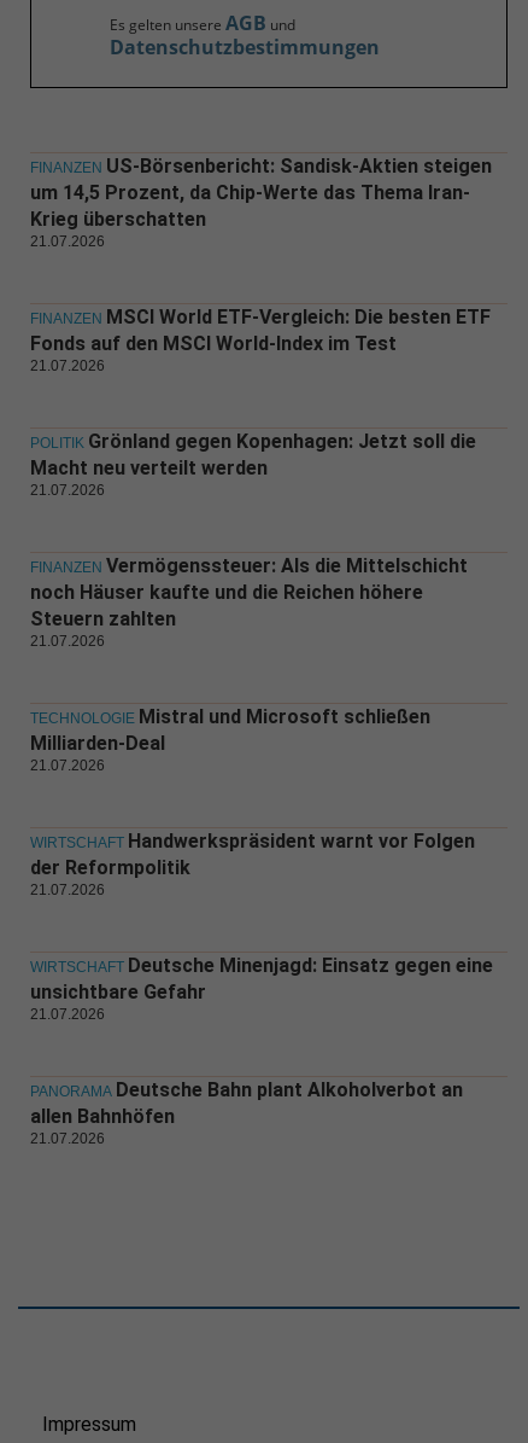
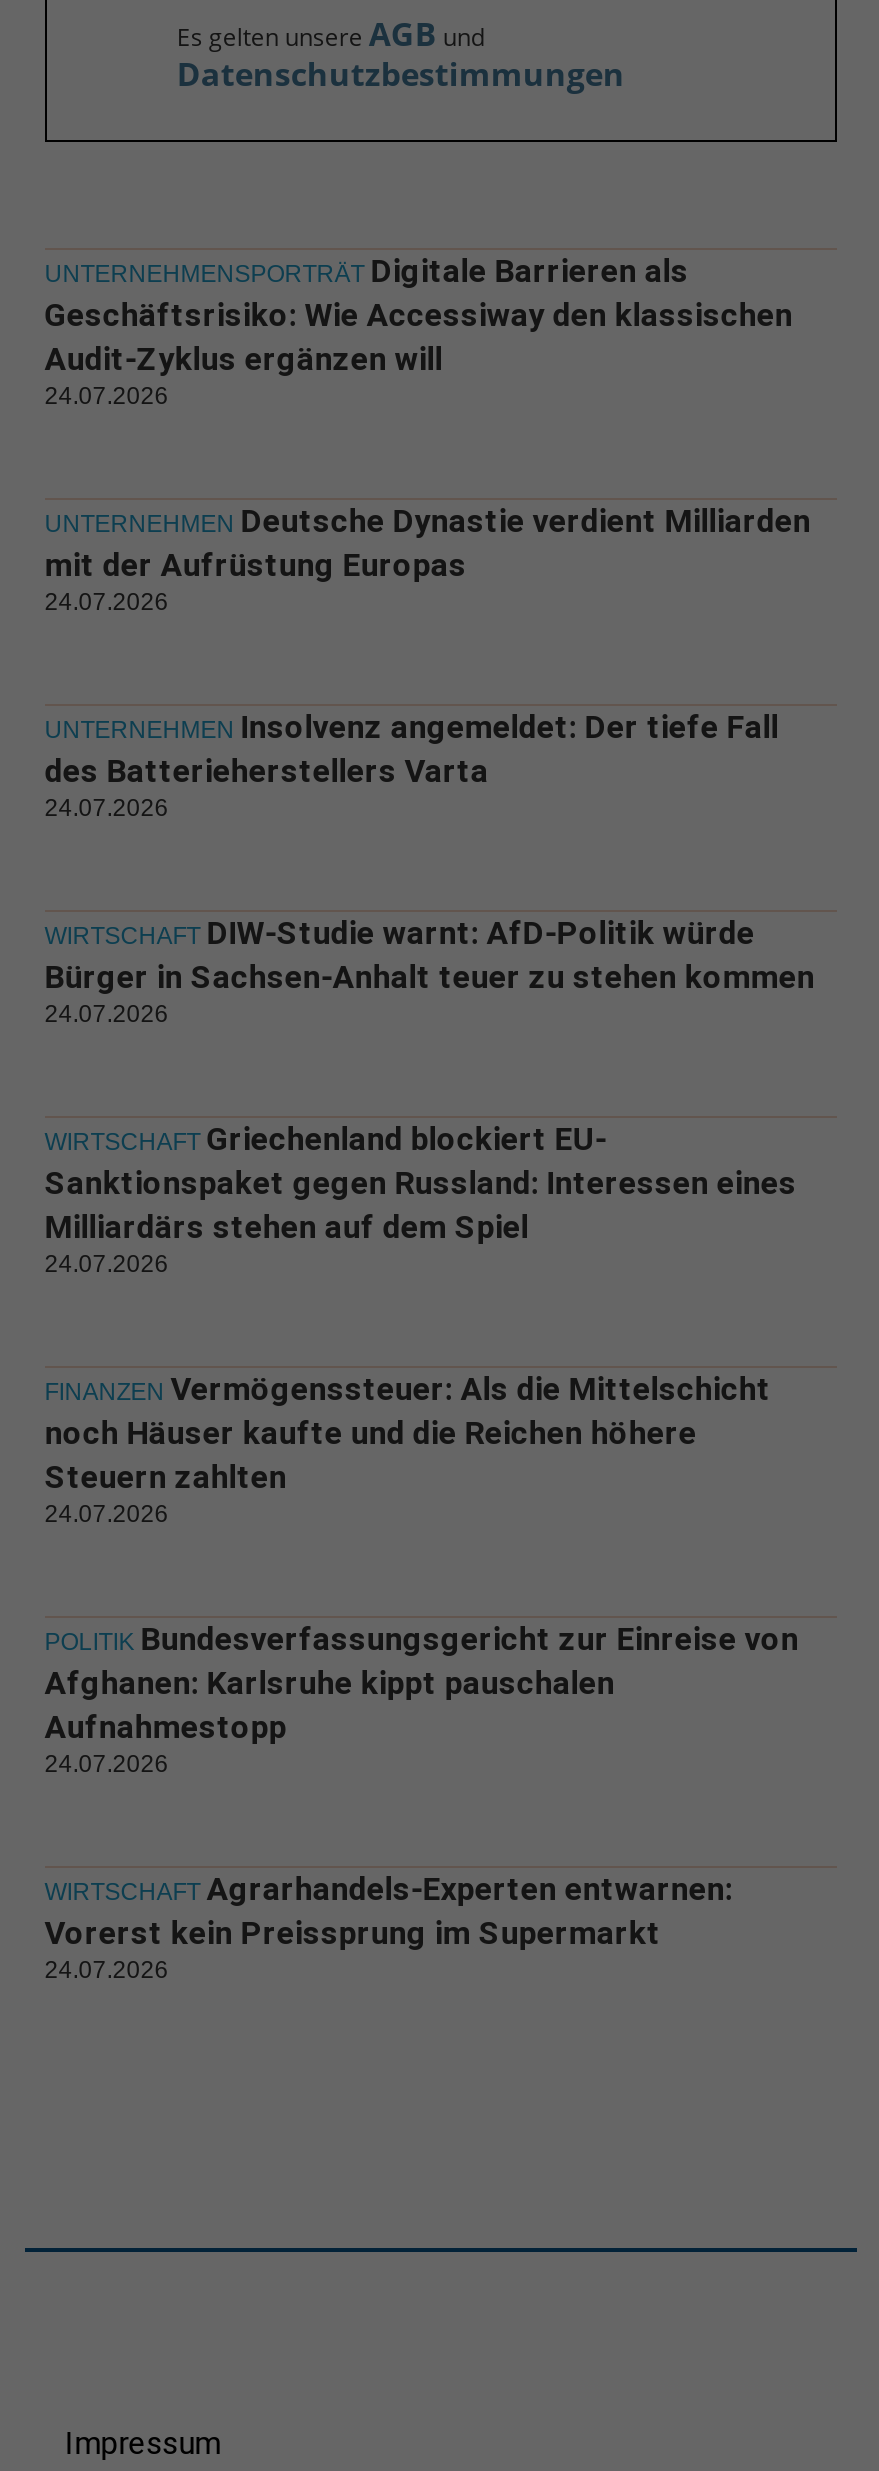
- FINANZEN US-Börsenbericht: Sandisk-Aktien steigen
- um 14,5 Prozent, da Chip-Werte das Thema Iran-
- Krieg überschatten
- 21.07.2026
- FINANZEN MSCI World ETF-Vergleich: Die besten ETF
- Fonds auf den MSCI World-Index im Test
- 21.07.2026
- POLITIK Grönland gegen Kopenhagen: Jetzt soll die
- Macht neu verteilt werden
- 21.07.2026
+ UNTERNEHMENSPORTRÄT Digitale Barrieren als
+ Geschäftsrisiko: Wie Accessiway den klassischen
+ Audit-Zyklus ergänzen will
+ 24.07.2026
+ UNTERNEHMEN Deutsche Dynastie verdient Milliarden
+ mit der Aufrüstung Europas
+ 24.07.2026
+ UNTERNEHMEN Insolvenz angemeldet: Der tiefe Fall
+ des Batterieherstellers Varta
+ 24.07.2026
+ WIRTSCHAFT DIW-Studie warnt: AfD-Politik würde
+ Bürger in Sachsen-Anhalt teuer zu stehen kommen
+ 24.07.2026
+ WIRTSCHAFT Griechenland blockiert EU-
+ Sanktionspaket gegen Russland: Interessen eines
+ Milliardärs stehen auf dem Spiel
+ 24.07.2026

moved down: FINANZEN Vermögenssteuer: Als die Mittelschicht | noch Häuser kaufte und die Reichen höhere | Steuern zahlten

- 21.07.2026
- TECHNOLOGIE Mistral und Microsoft schließen
- Milliarden-Deal
- 21.07.2026
- WIRTSCHAFT Handwerkspräsident warnt vor Folgen
- der Reformpolitik
- 21.07.2026
- WIRTSCHAFT Deutsche Minenjagd: Einsatz gegen eine
- unsichtbare Gefahr
- 21.07.2026
- PANORAMA Deutsche Bahn plant Alkoholverbot an
- allen Bahnhöfen
- 21.07.2026
+ 24.07.2026
+ POLITIK Bundesverfassungsgericht zur Einreise von
+ Afghanen: Karlsruhe kippt pauschalen
+ Aufnahmestopp
+ 24.07.2026
+ WIRTSCHAFT Agrarhandels-Experten entwarnen:
+ Vorerst kein Preissprung im Supermarkt
+ 24.07.2026
